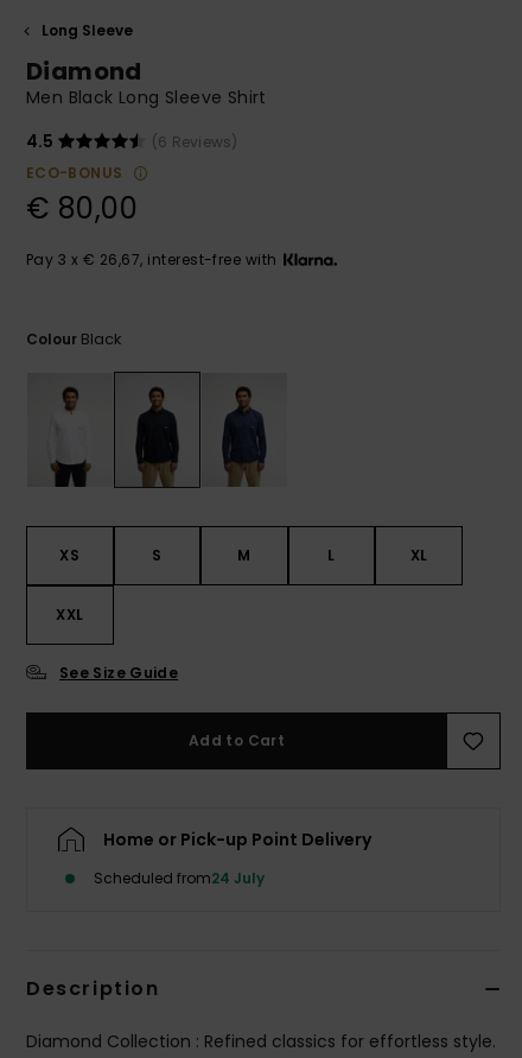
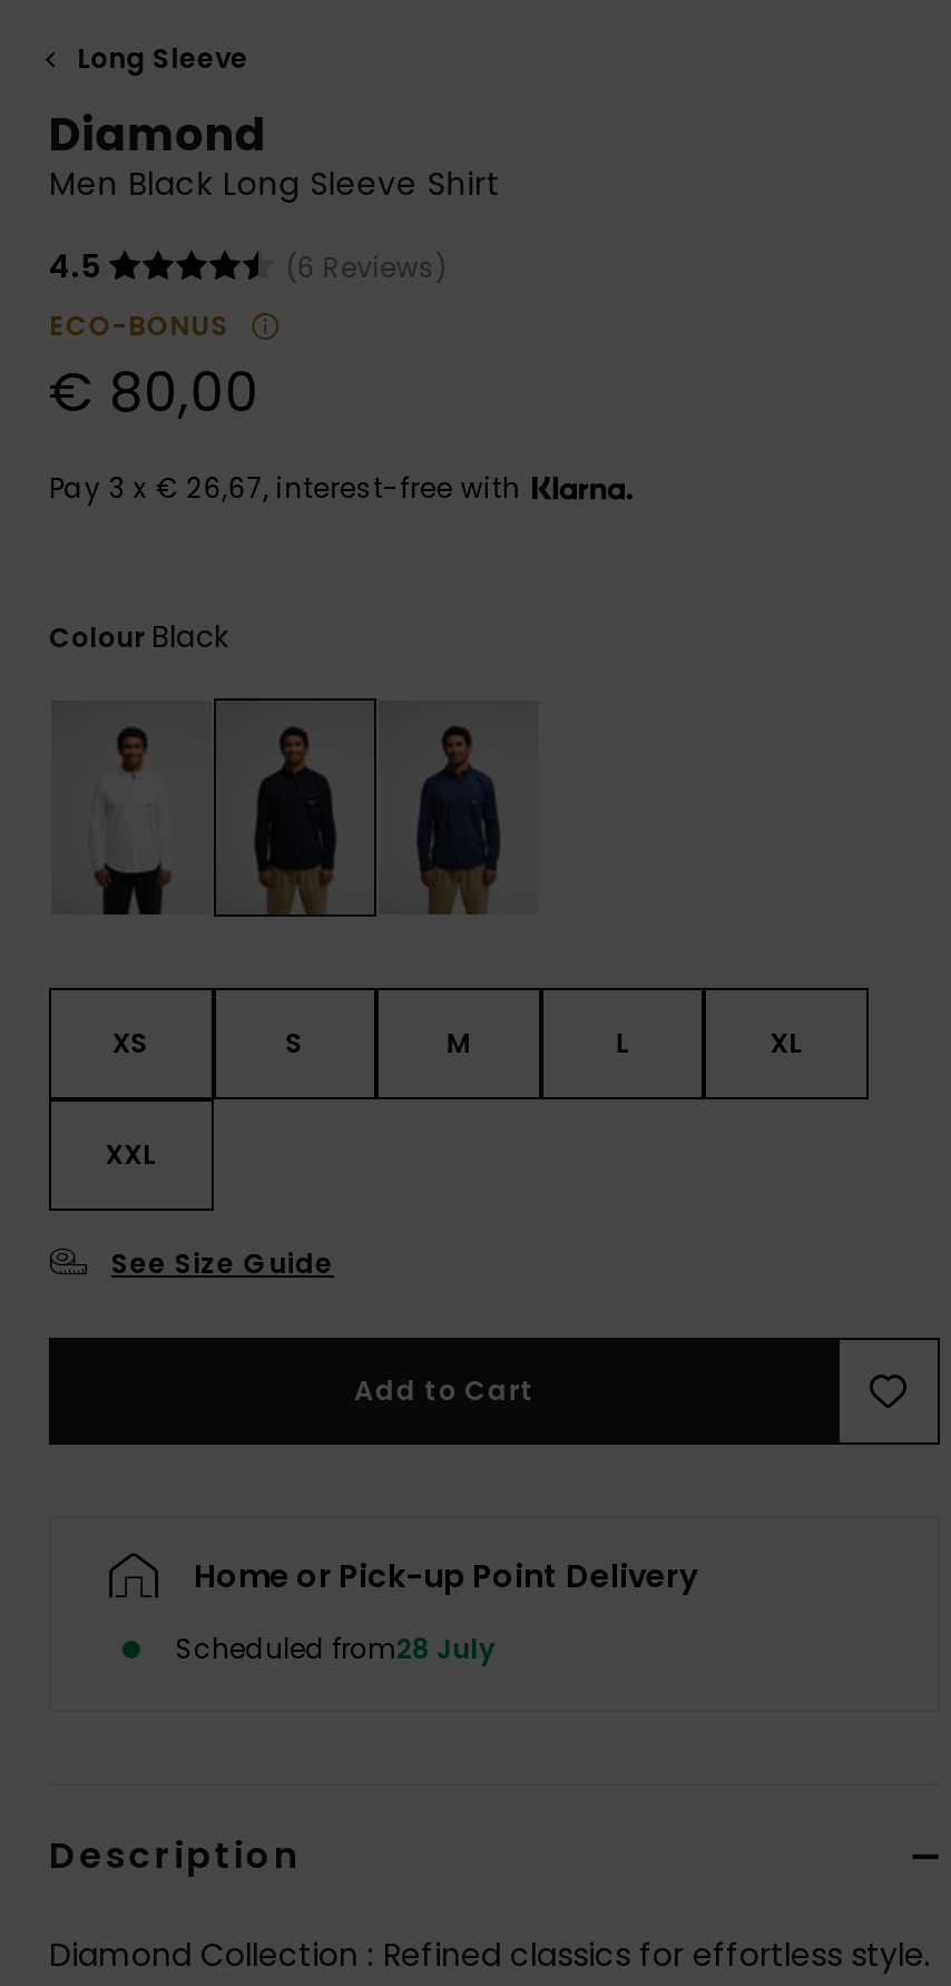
- Scheduled from24 July
+ Scheduled from28 July
